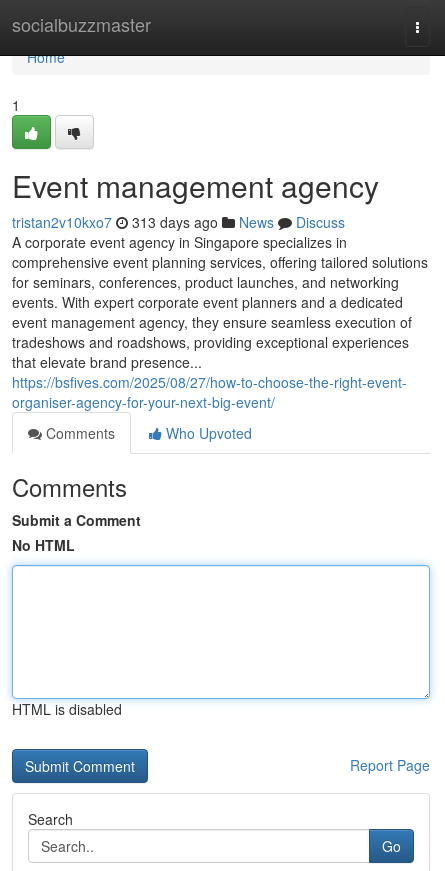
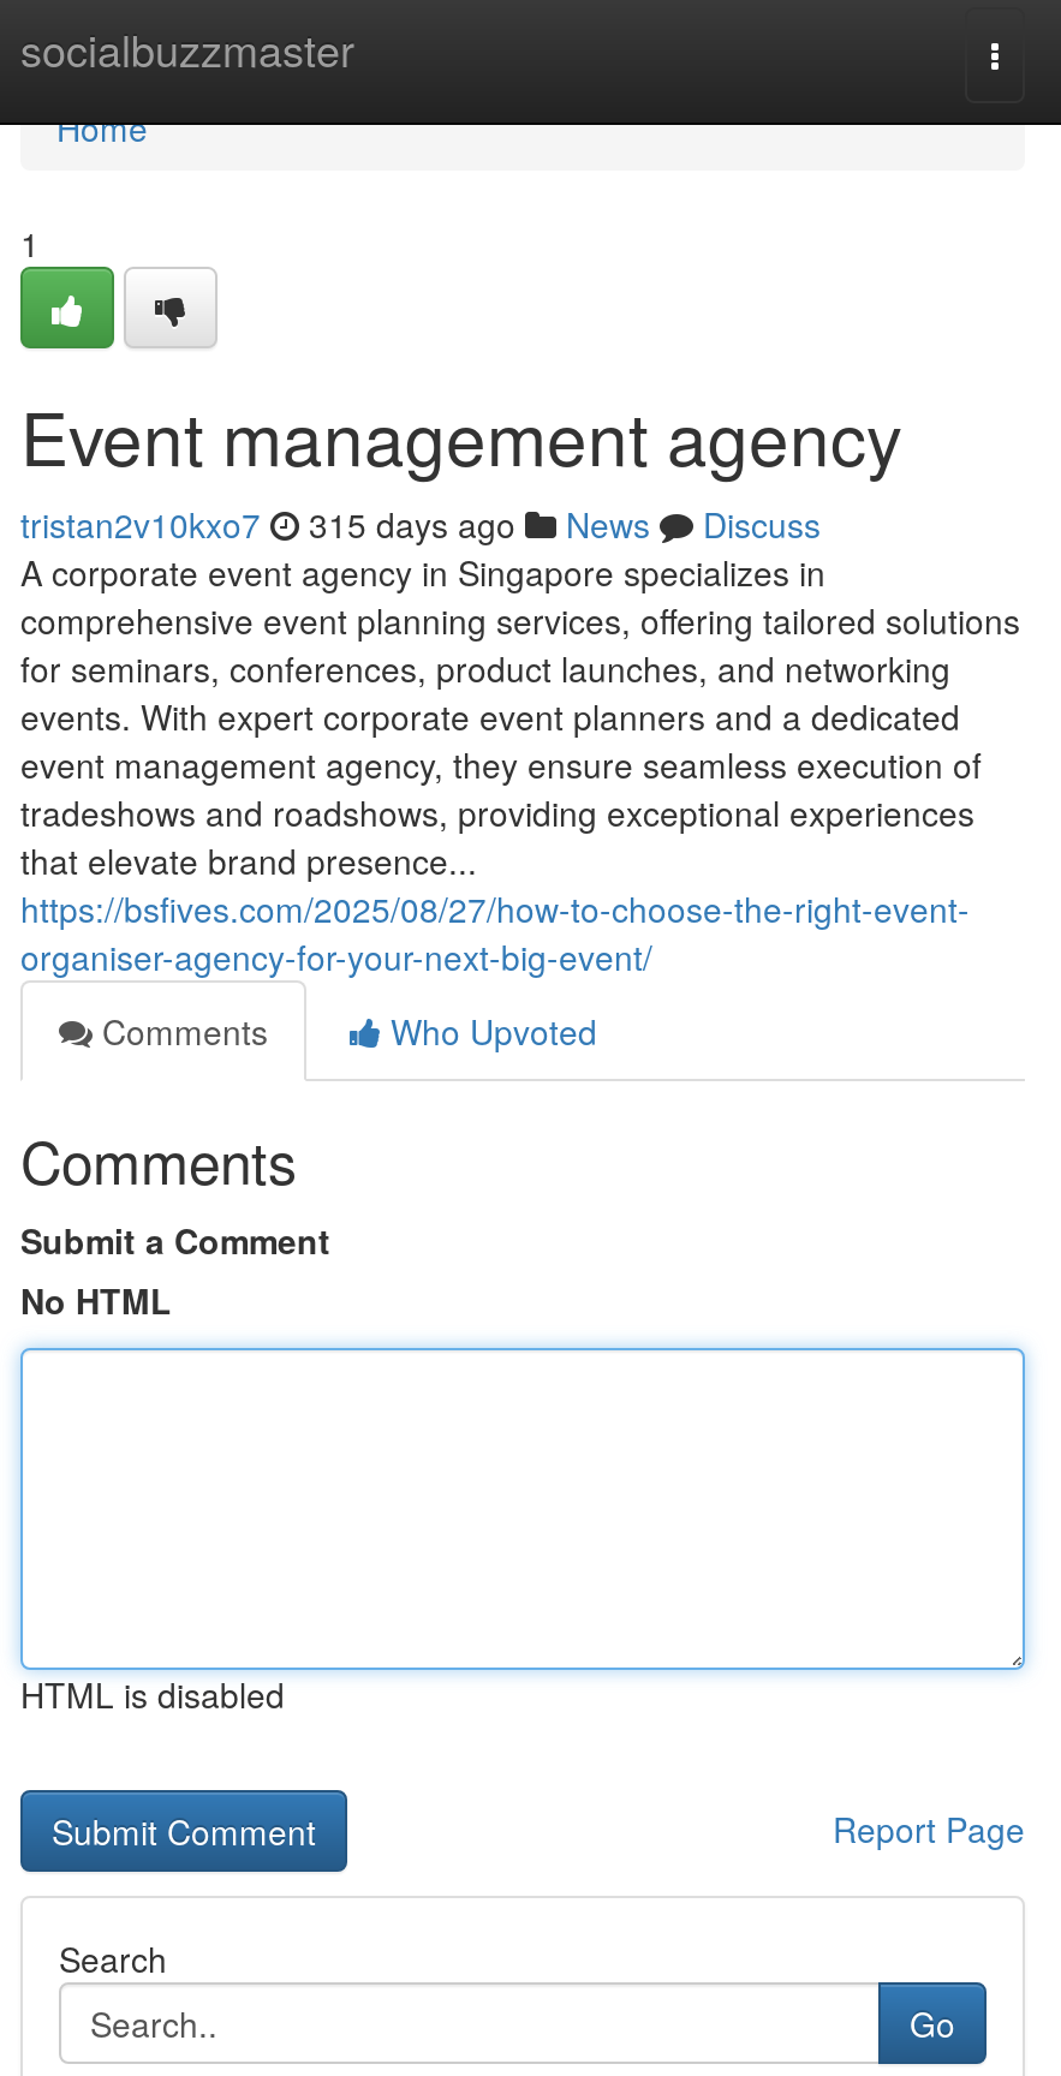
- tristan2v10kxo7 313 days ago News Discuss
+ tristan2v10kxo7 315 days ago News Discuss
